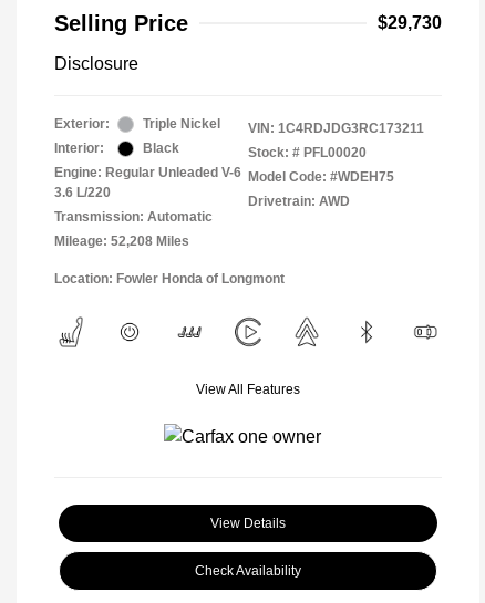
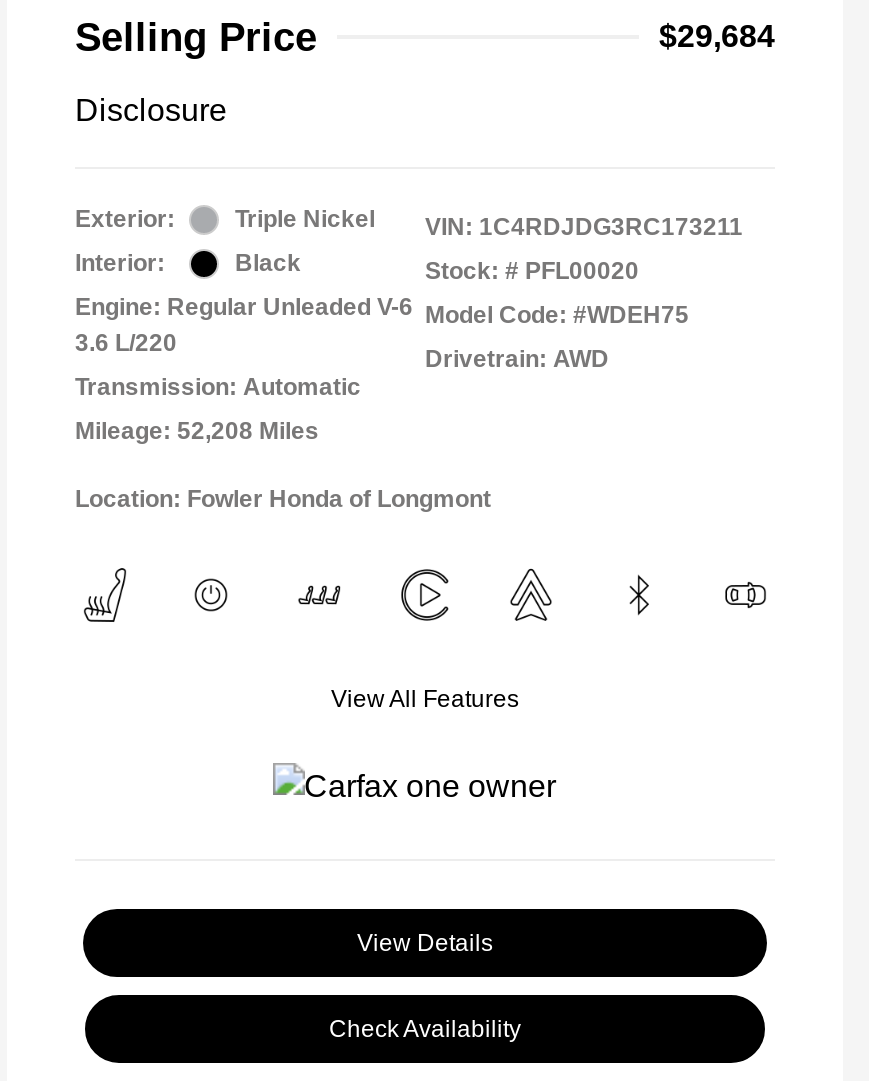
- $29,730
+ $29,684
